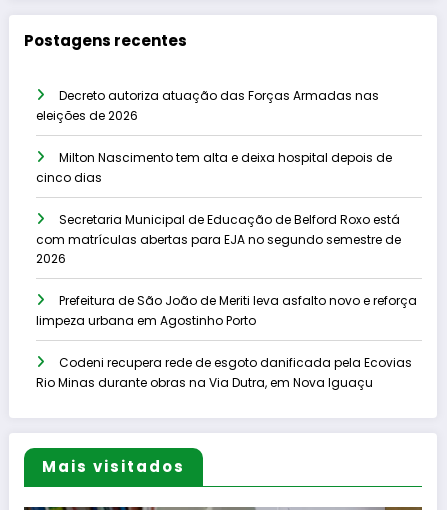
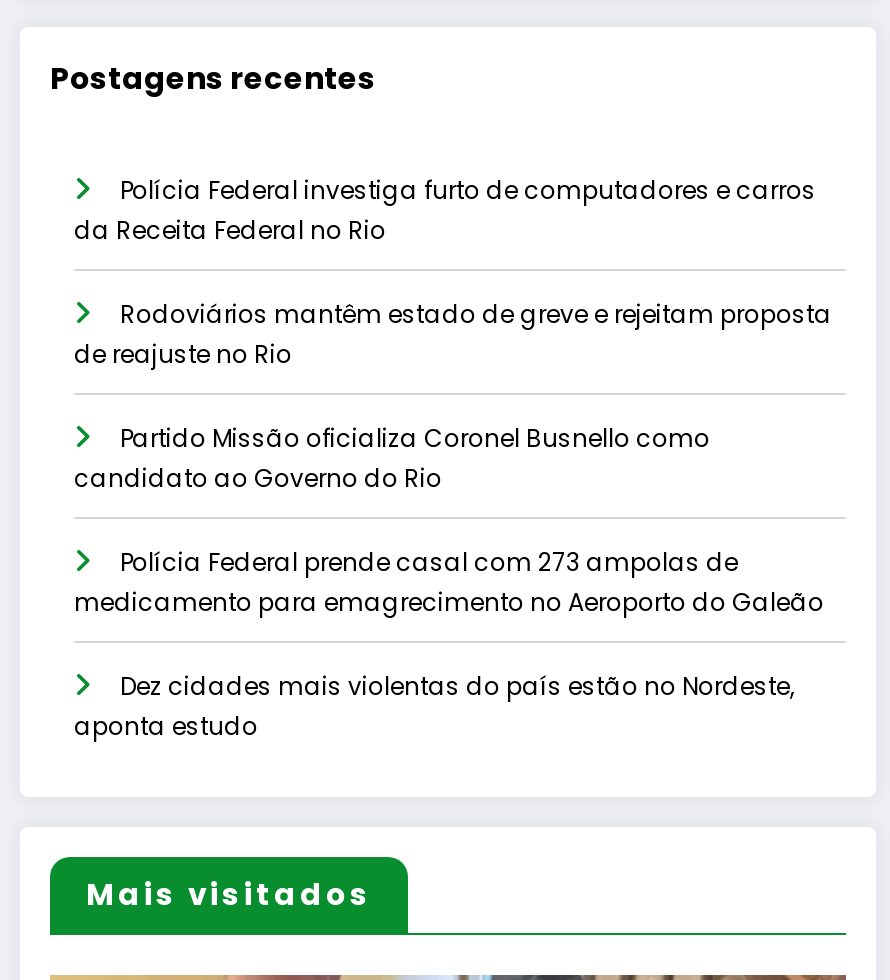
- Decreto autoriza atuação das Forças Armadas nas
- eleições de 2026
+ Polícia Federal investiga furto de computadores e carros
+ da Receita Federal no Rio

- Milton Nascimento tem alta e deixa hospital depois de
- cinco dias
+ Rodoviários mantêm estado de greve e rejeitam proposta
+ de reajuste no Rio

- Secretaria Municipal de Educação de Belford Roxo está
- com matrículas abertas para EJA no segundo semestre de
- 2026
+ Partido Missão oficializa Coronel Busnello como
+ candidato ao Governo do Rio

- Prefeitura de São João de Meriti leva asfalto novo e reforça
- limpeza urbana em Agostinho Porto
+ Polícia Federal prende casal com 273 ampolas de
+ medicamento para emagrecimento no Aeroporto do Galeão

- Codeni recupera rede de esgoto danificada pela Ecovias
- Rio Minas durante obras na Via Dutra, em Nova Iguaçu
+ Dez cidades mais violentas do país estão no Nordeste,
+ aponta estudo
